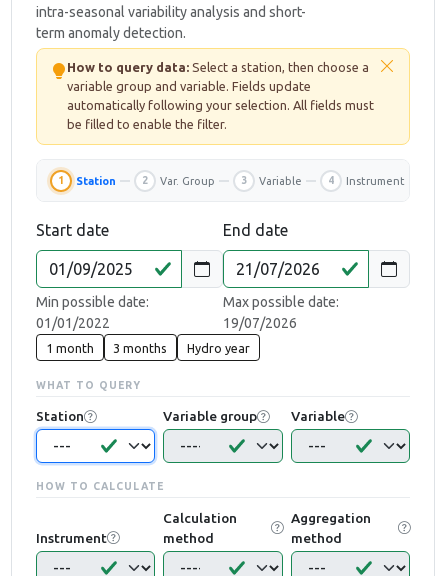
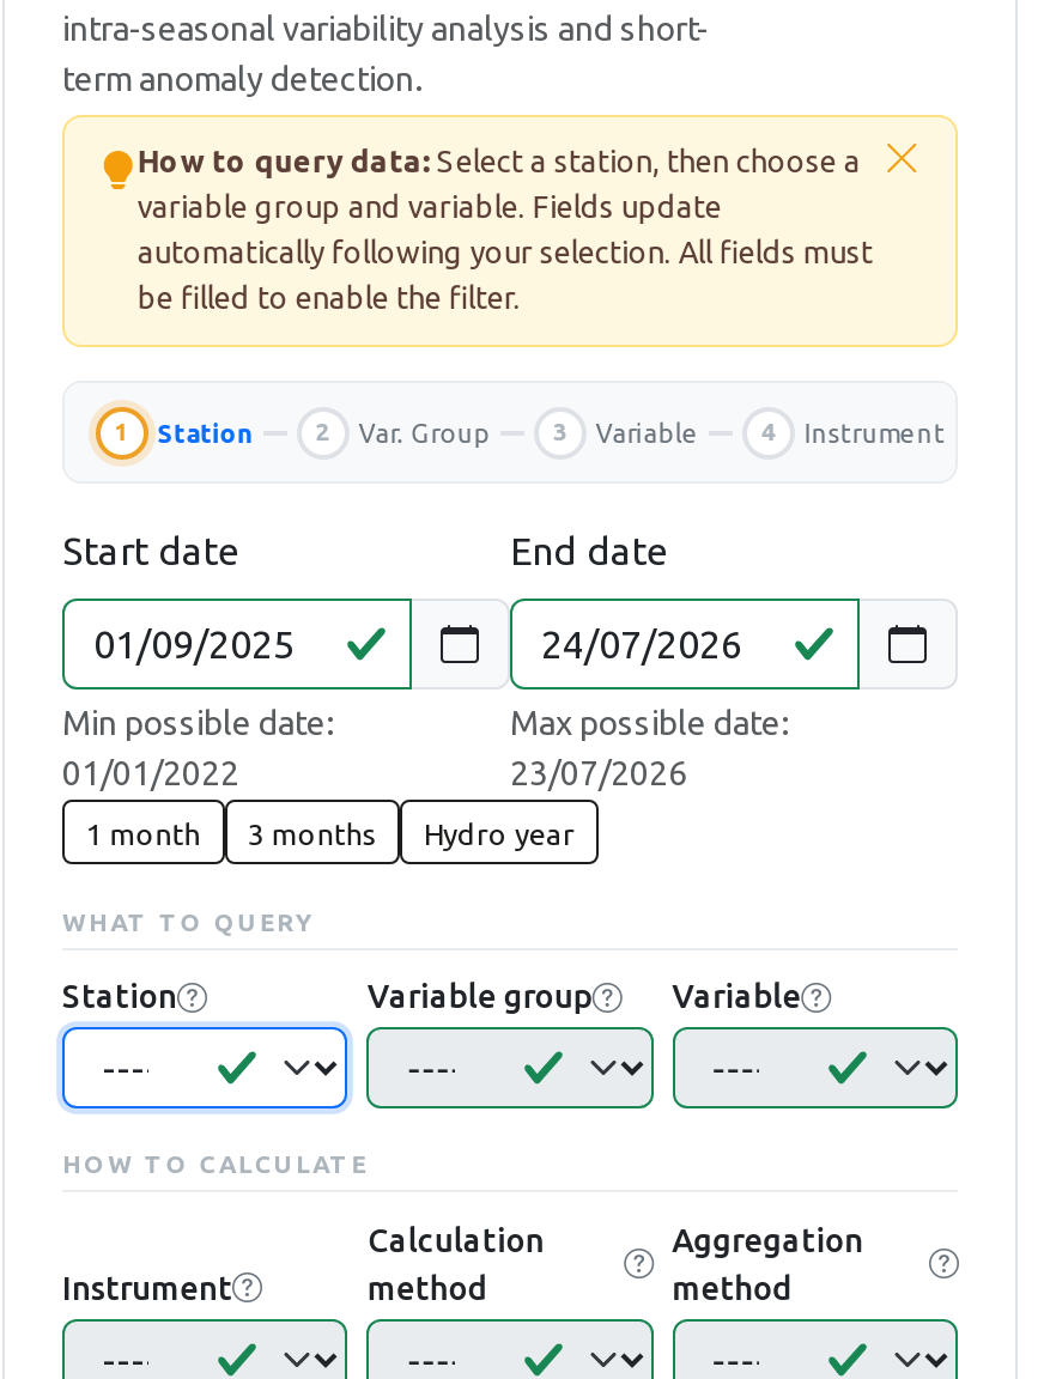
- 19/07/2026
+ 23/07/2026
